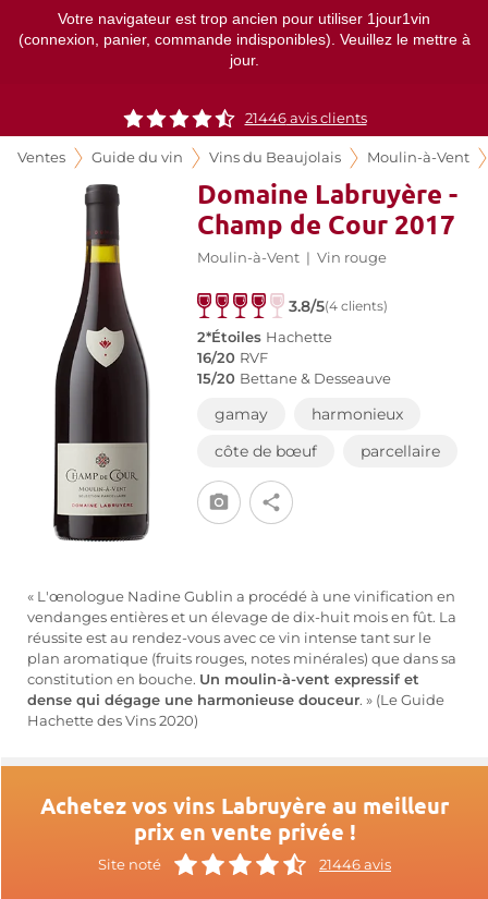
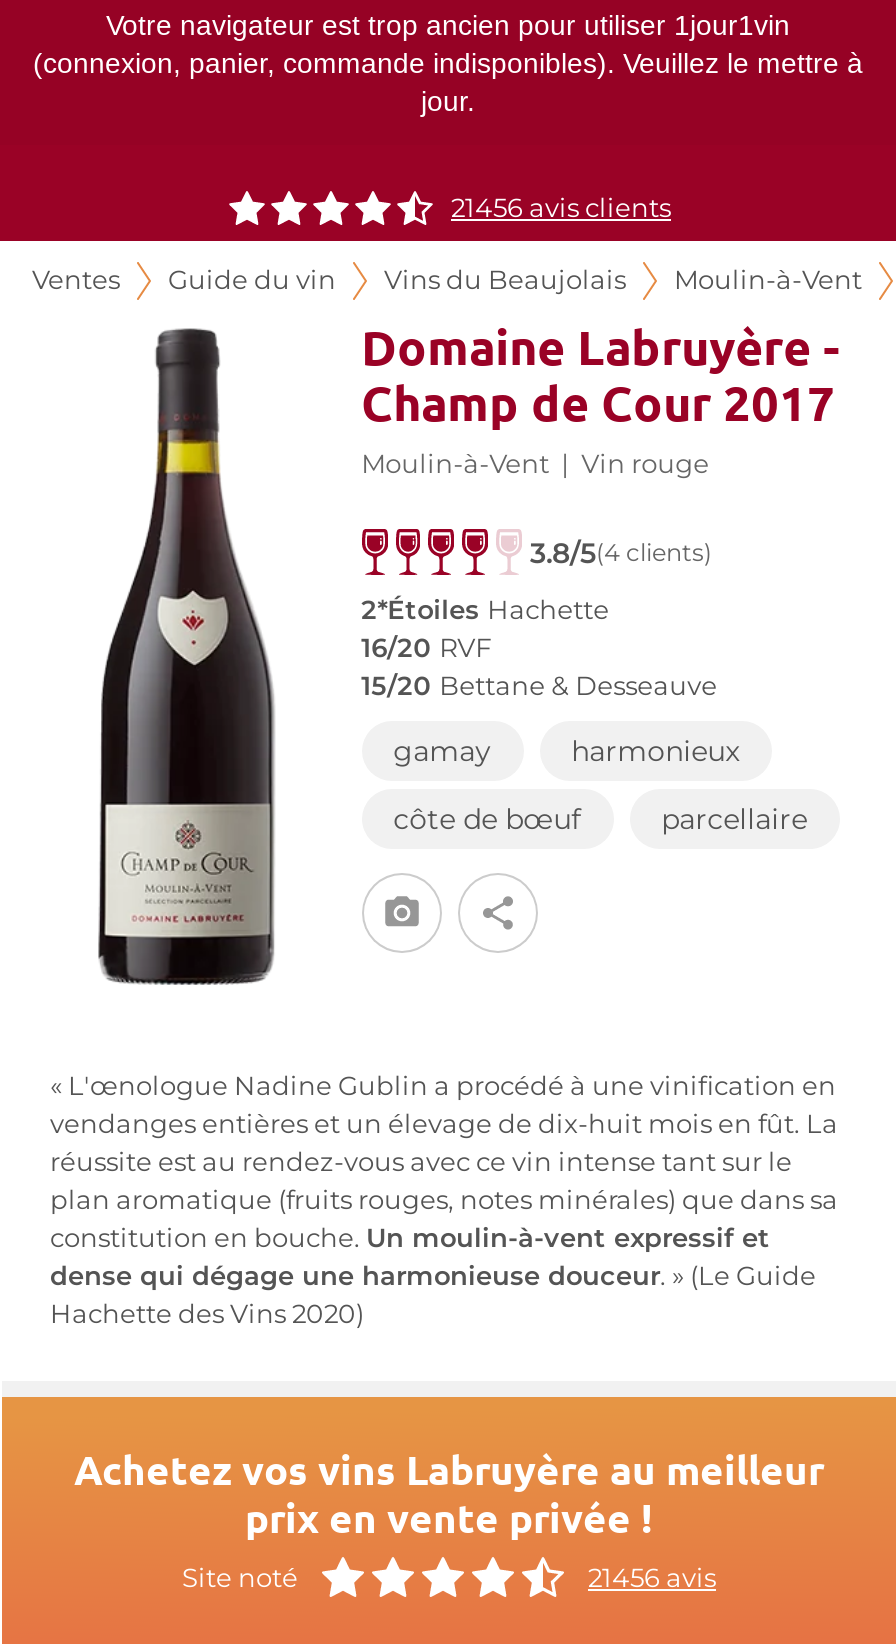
- 21446 avis clients
+ 21456 avis clients

- 21446 avis
+ 21456 avis
